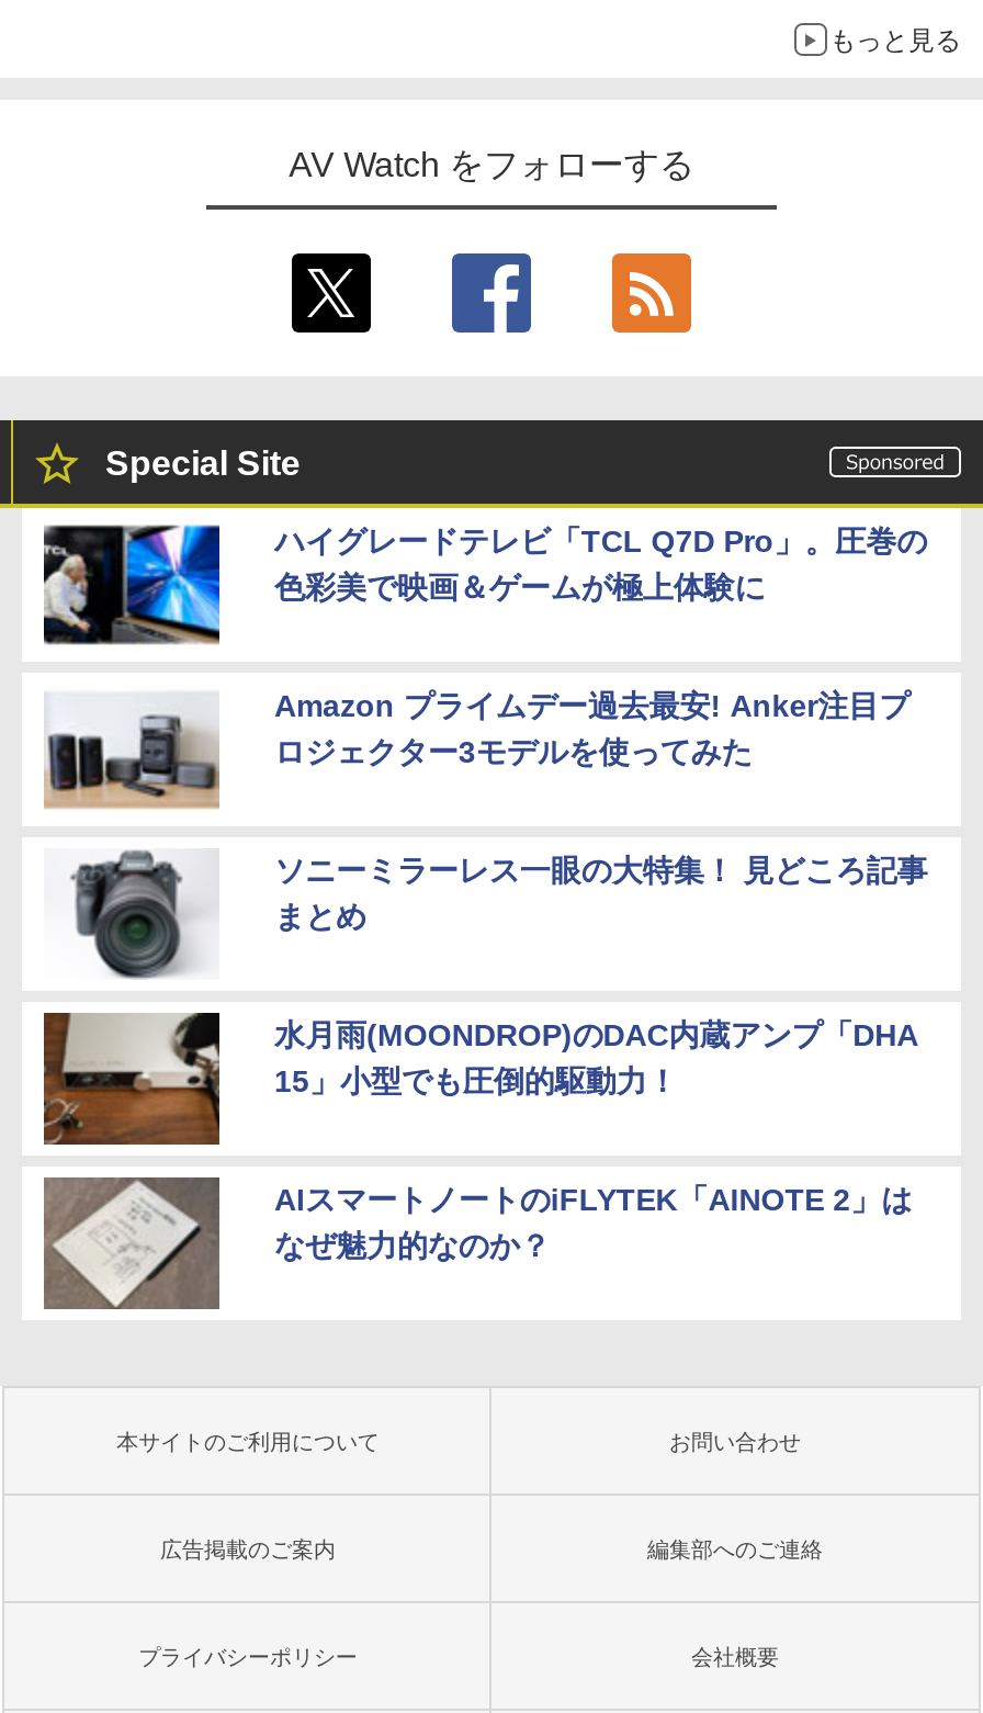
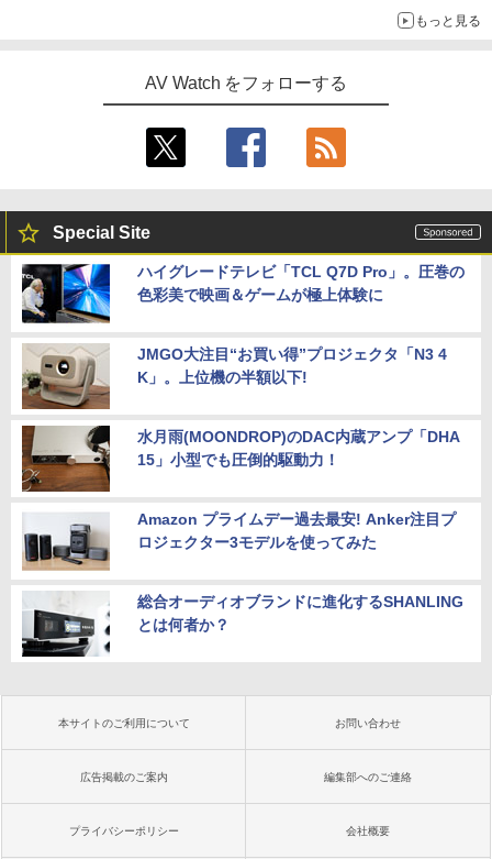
moved down: [image] | Amazon プライムデー過去最安! Anker注目プ | ロジェクター3モデルを使ってみた

- [image]
- ソニーミラーレス一眼の大特集！ 見どころ記事
- まとめ
+ [image]
+ JMGO大注目“お買い得”プロジェクタ「N3 4
+ K」。上位機の半額以下!

moved up: [image] | 水月雨(MOONDROP)のDAC内蔵アンプ「DHA | 15」小型でも圧倒的駆動力！

- [image]
- AIスマートノートのiFLYTEK「AINOTE 2」は
- なぜ魅力的なのか？
+ [image]
+ 総合オーディオブランドに進化するSHANLING
+ とは何者か？
